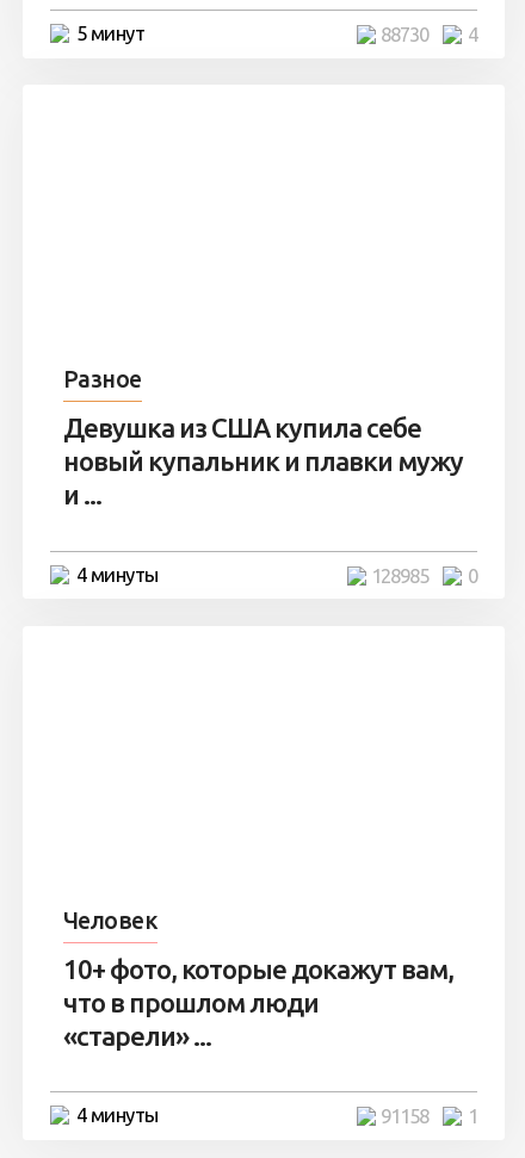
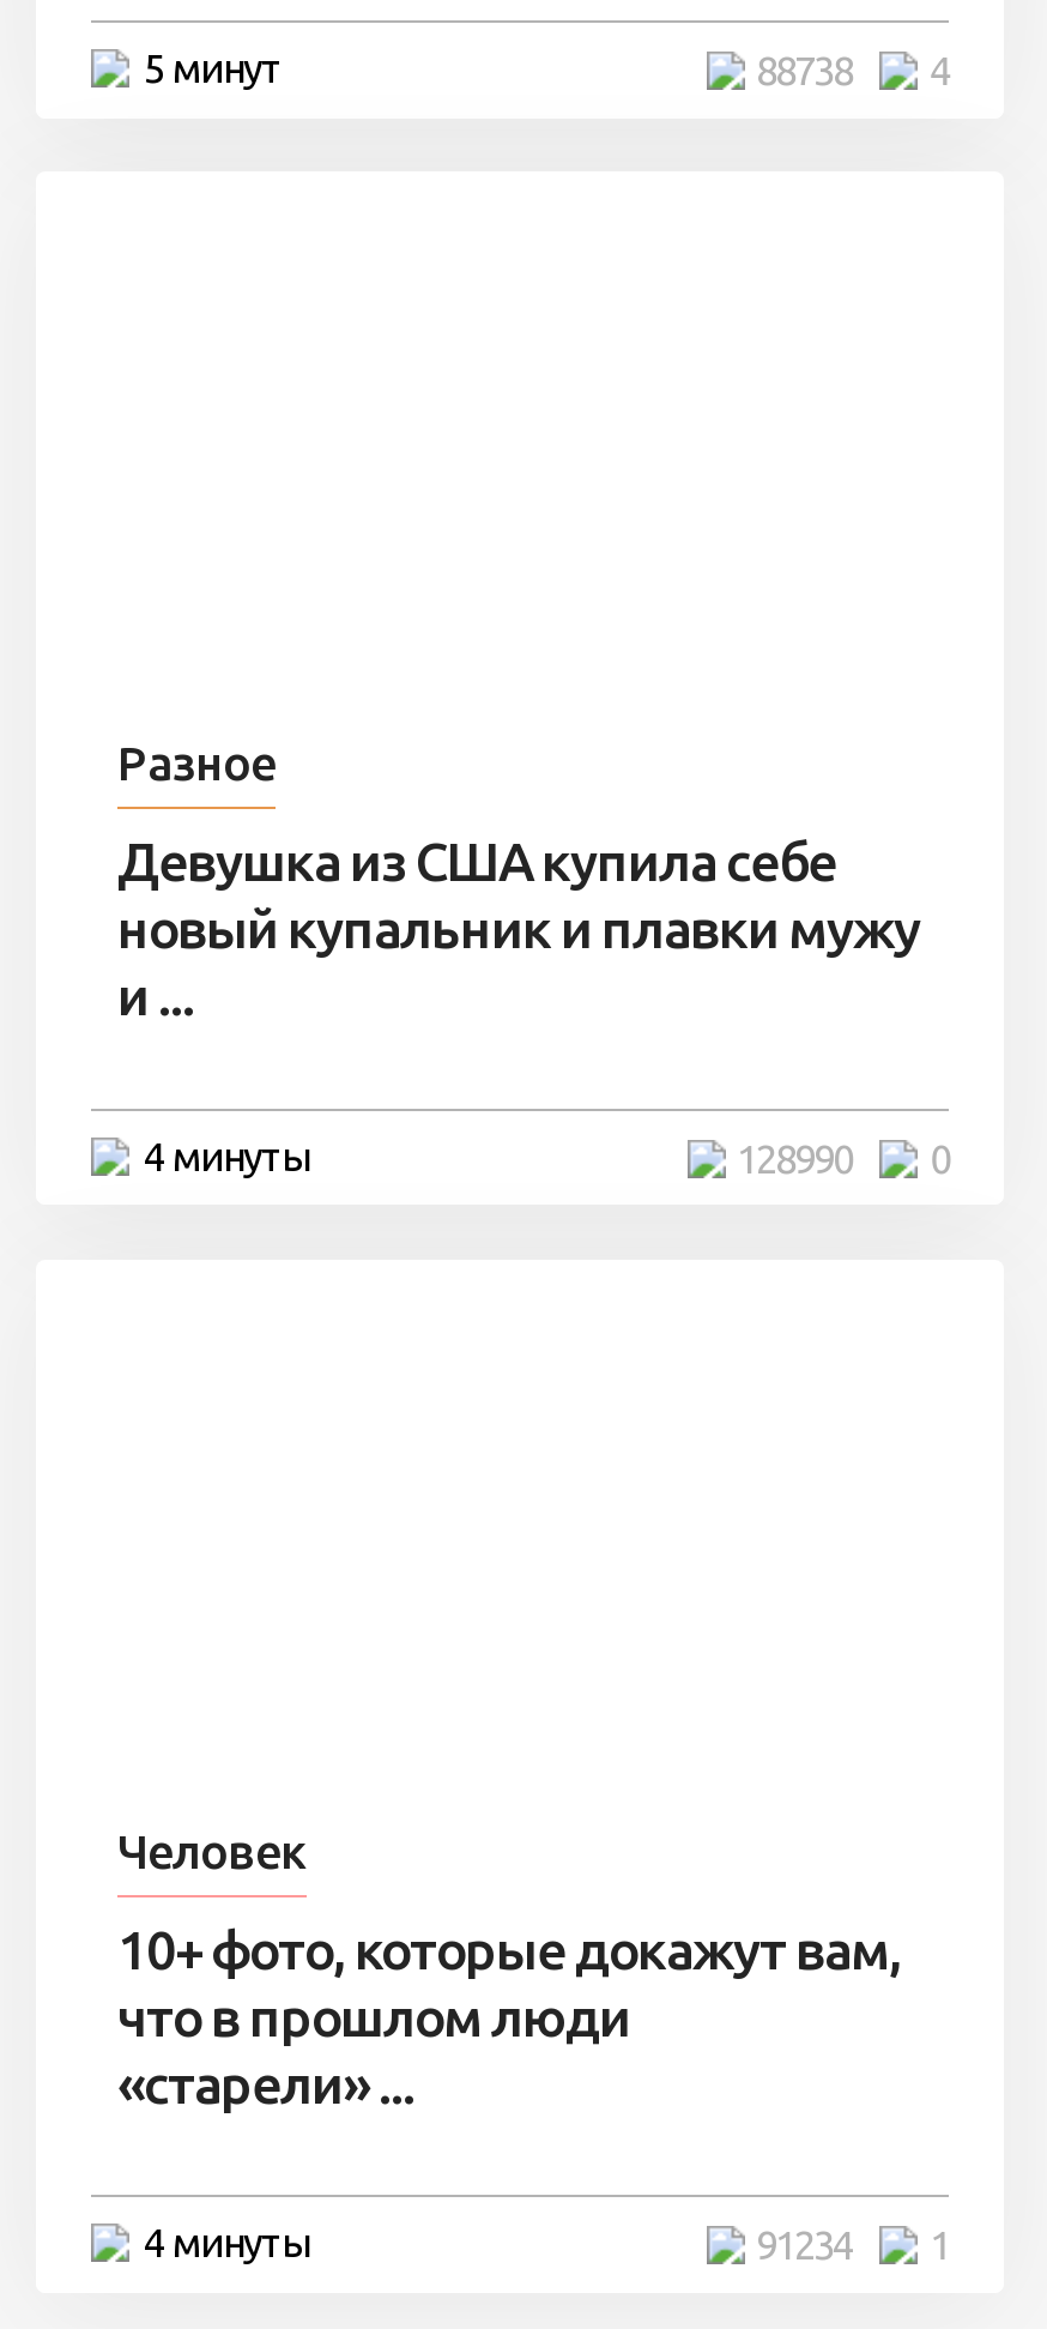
- 88730 4
+ 88738 4

- 128985 0
+ 128990 0

- 91158 1
+ 91234 1
